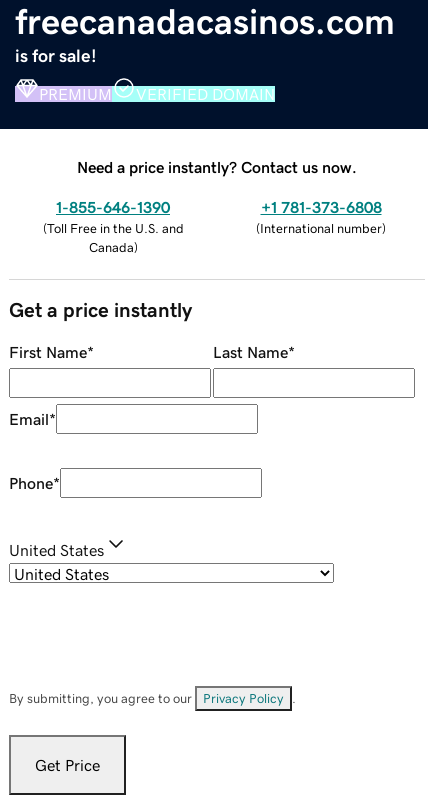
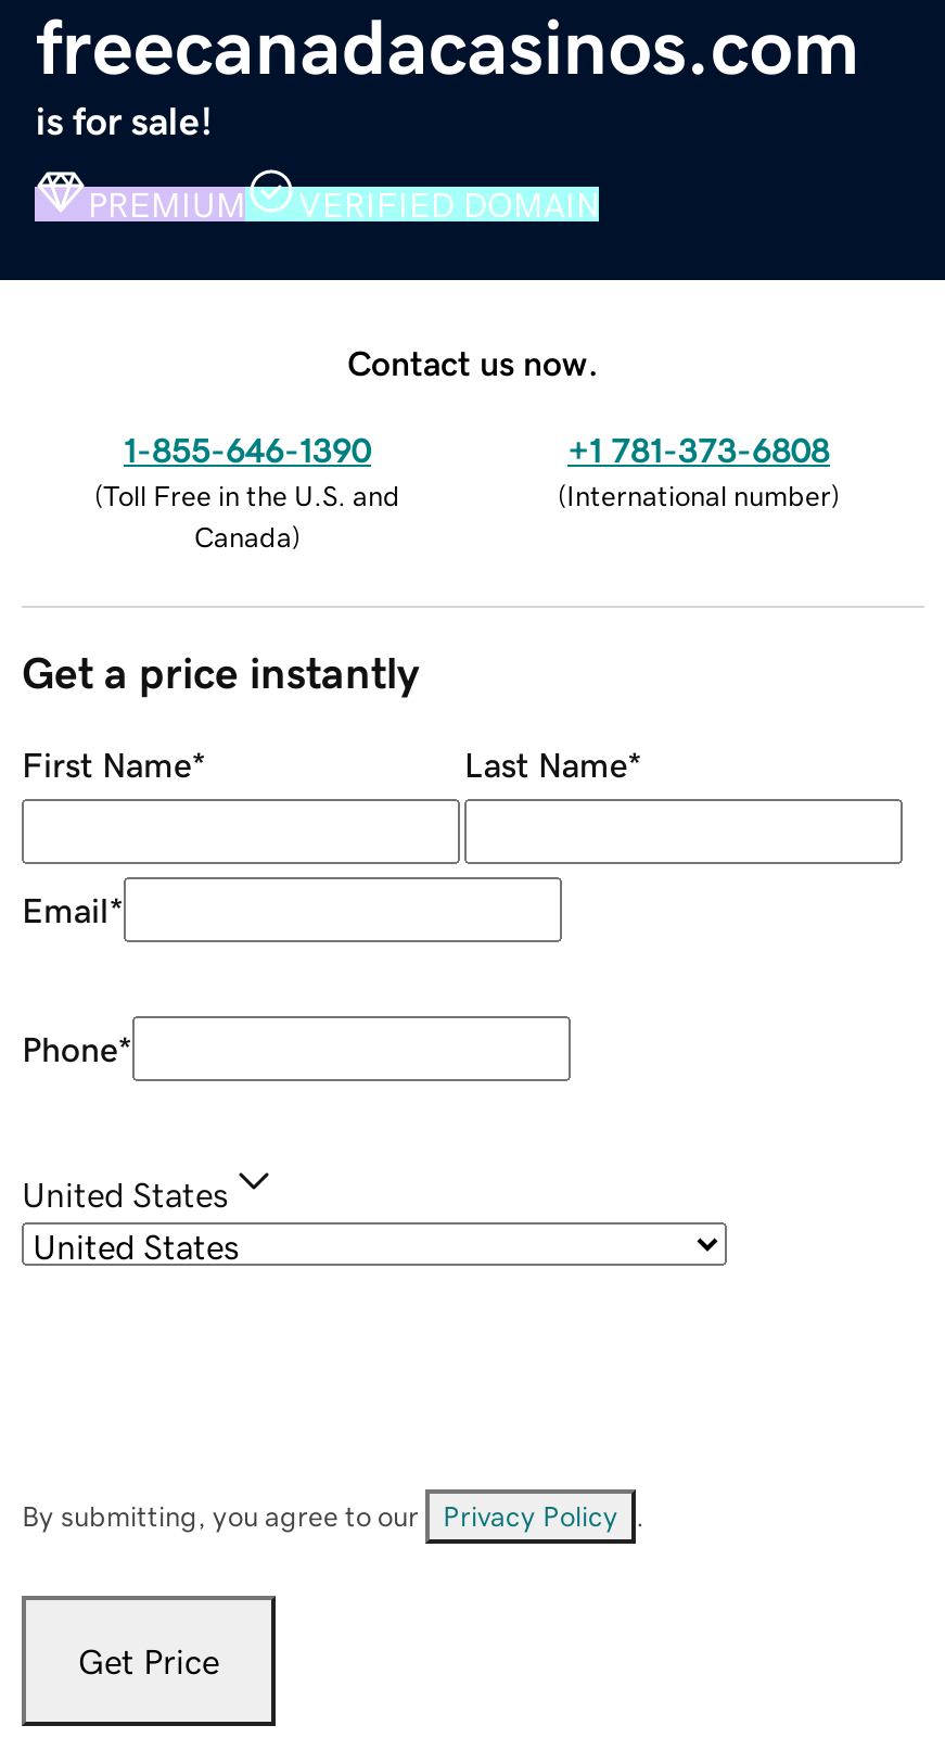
- Need a price instantly? Contact us now.
+ Contact us now.
